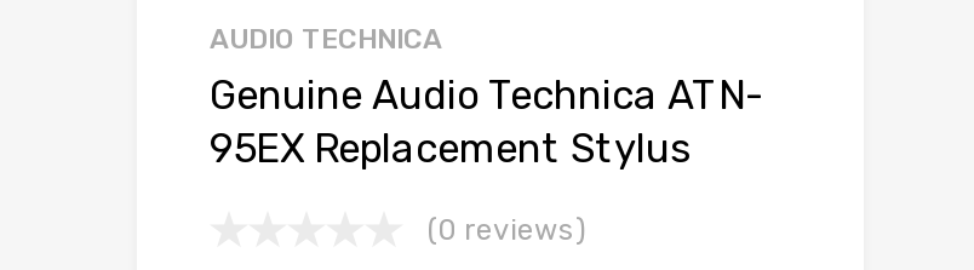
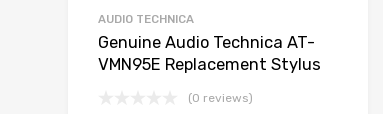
- Genuine Audio Technica ATN-
+ Genuine Audio Technica AT-

- 95EX Replacement Stylus
+ VMN95E Replacement Stylus
